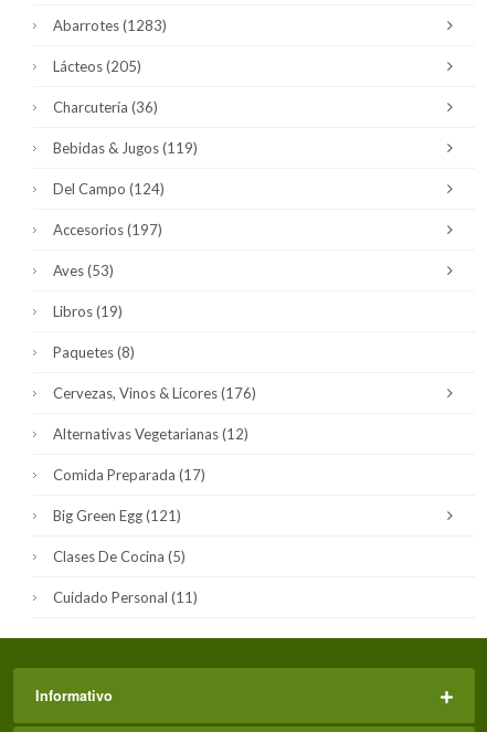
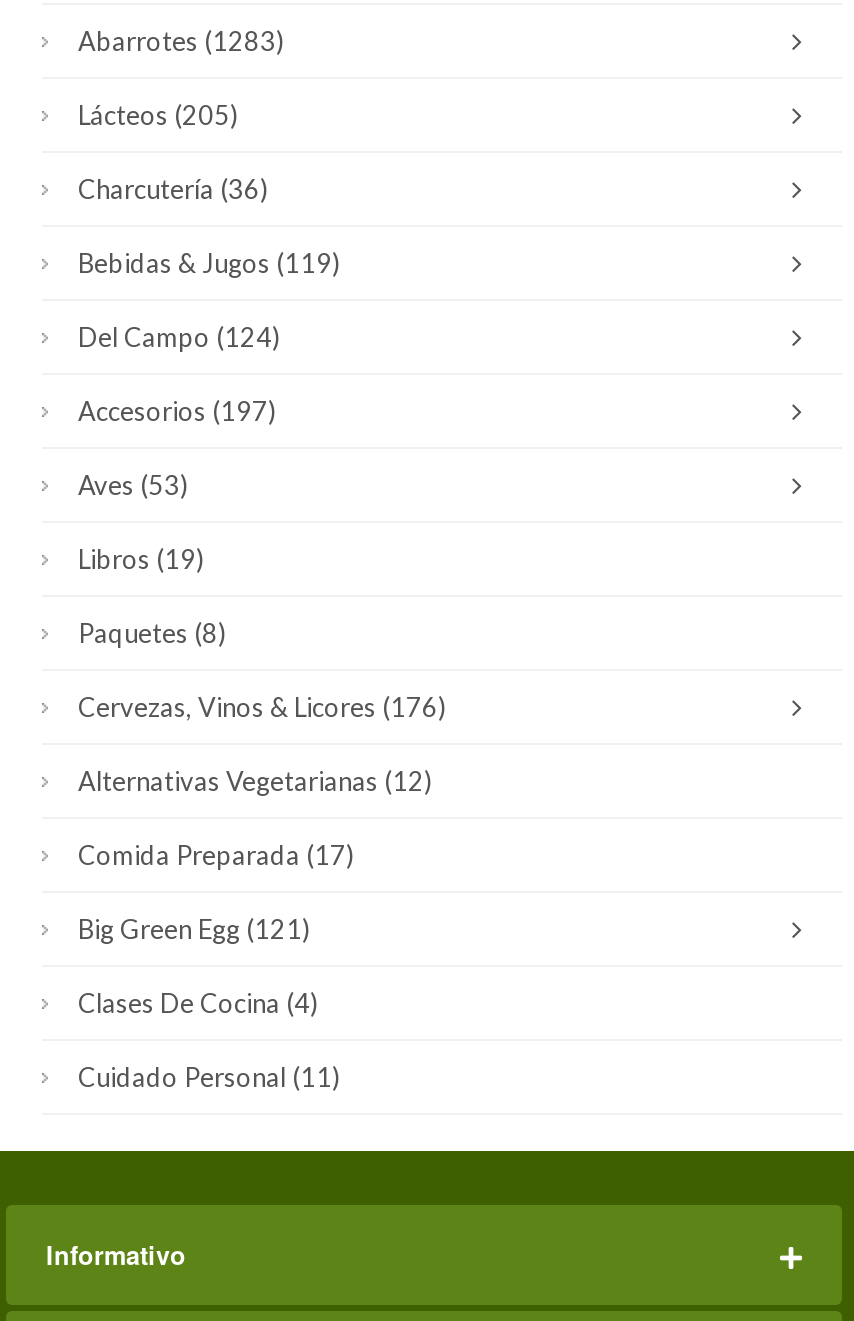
- Clases De Cocina (5)
+ Clases De Cocina (4)
